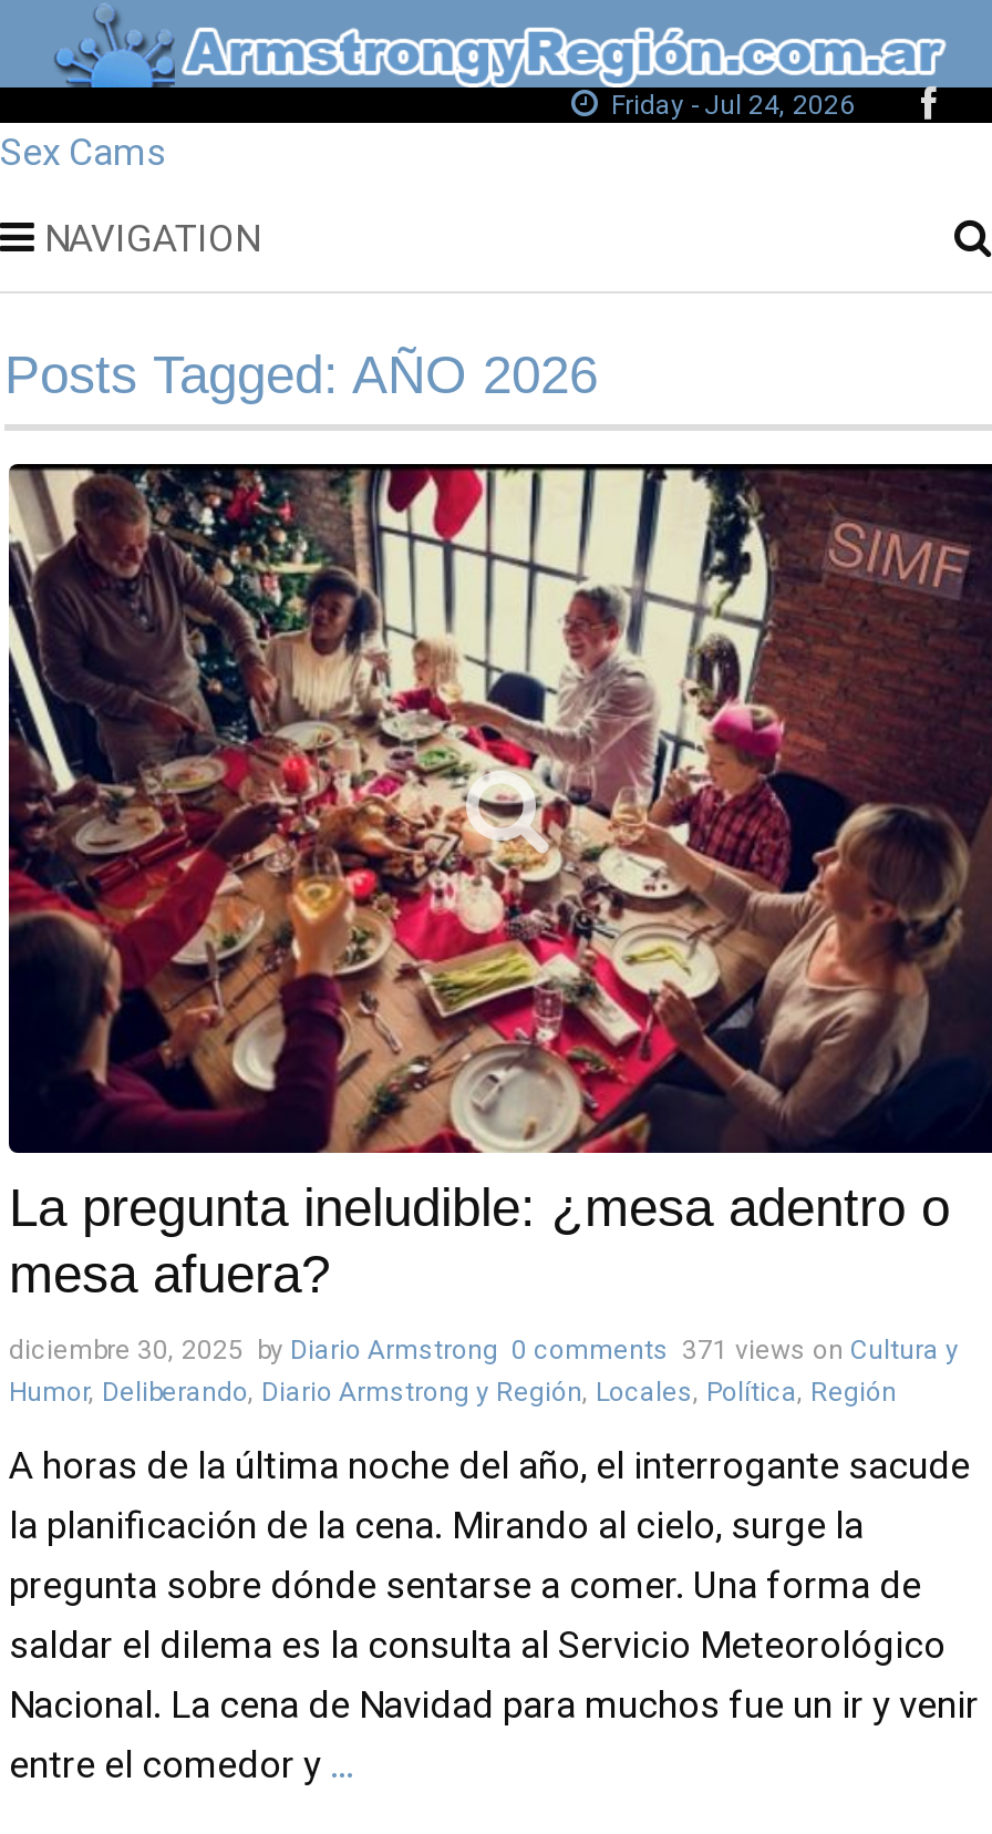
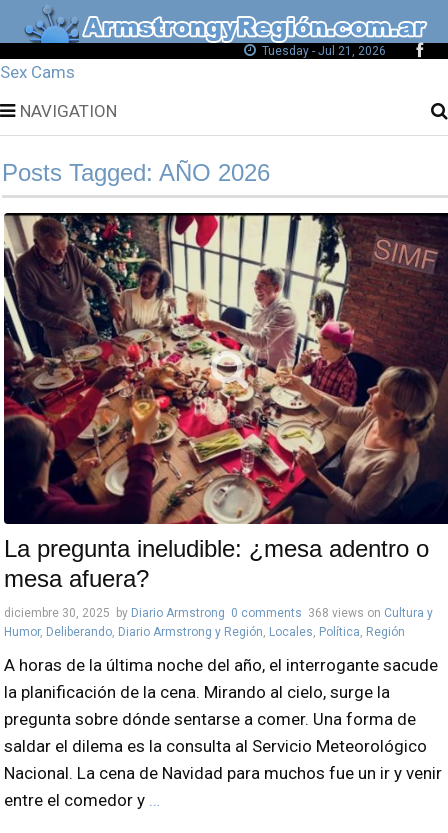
- Friday - Jul 24, 2026
+ Tuesday - Jul 21, 2026

- diciembre 30, 2025 by Diario Armstrong 0 comments 371 views on Cultura y
+ diciembre 30, 2025 by Diario Armstrong 0 comments 368 views on Cultura y
